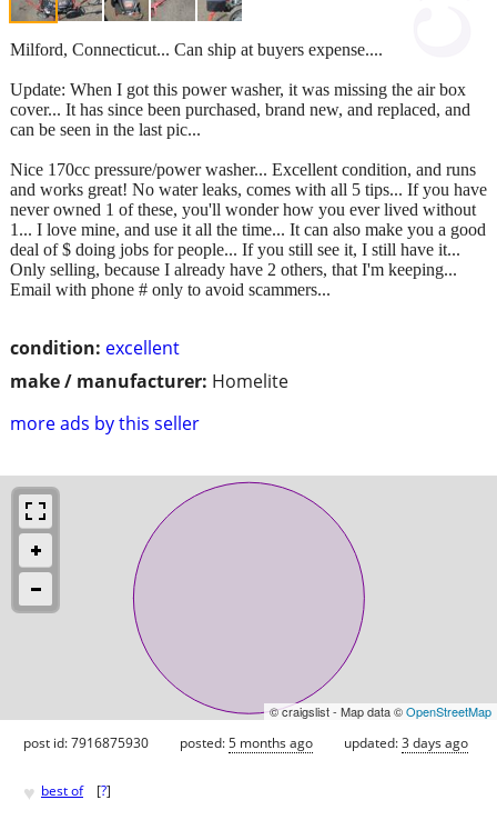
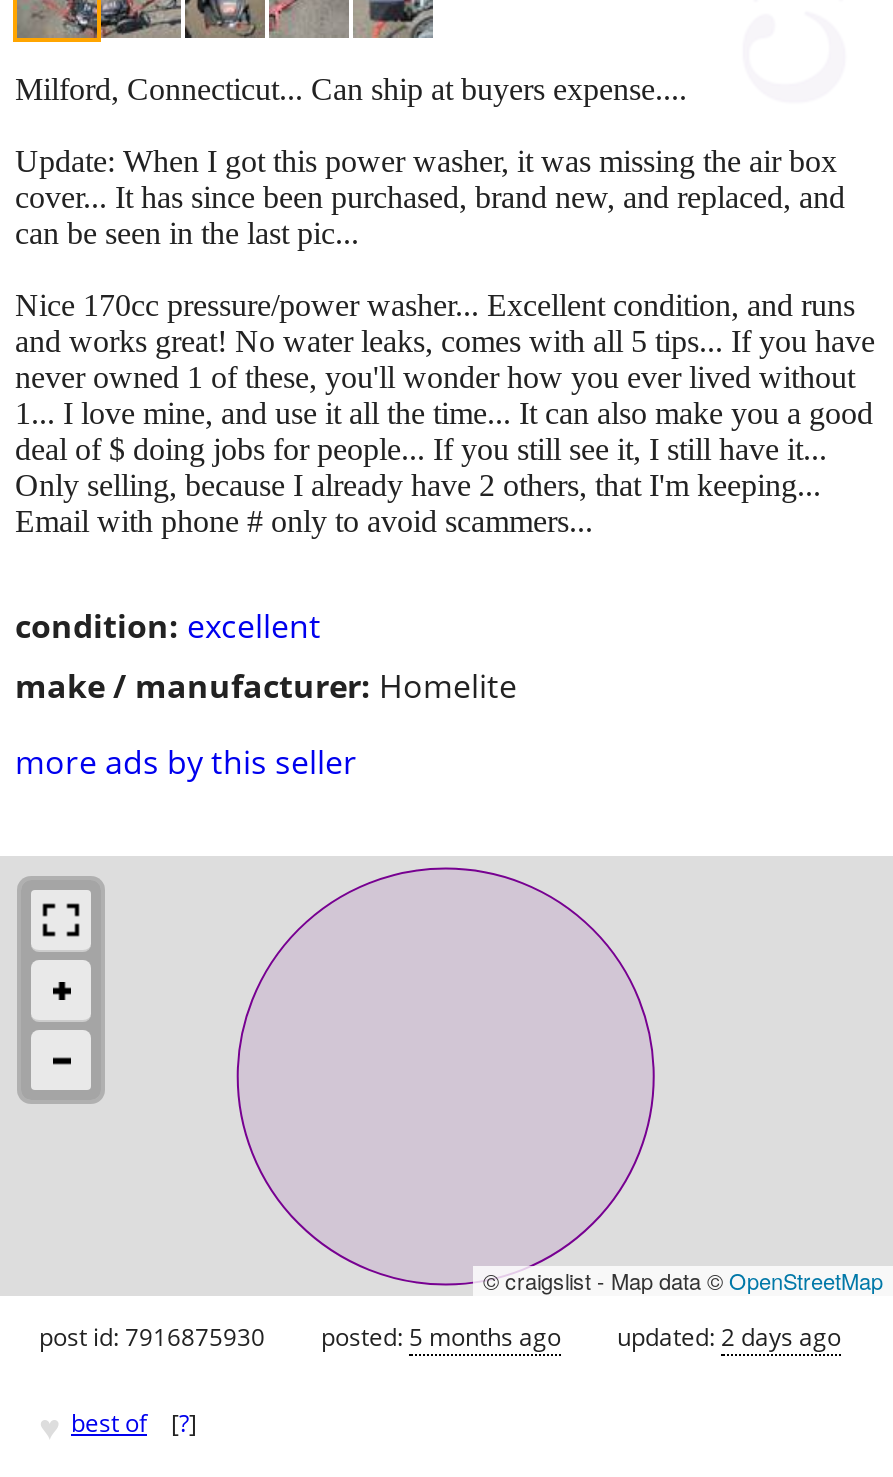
- updated: 3 days ago
+ updated: 2 days ago
